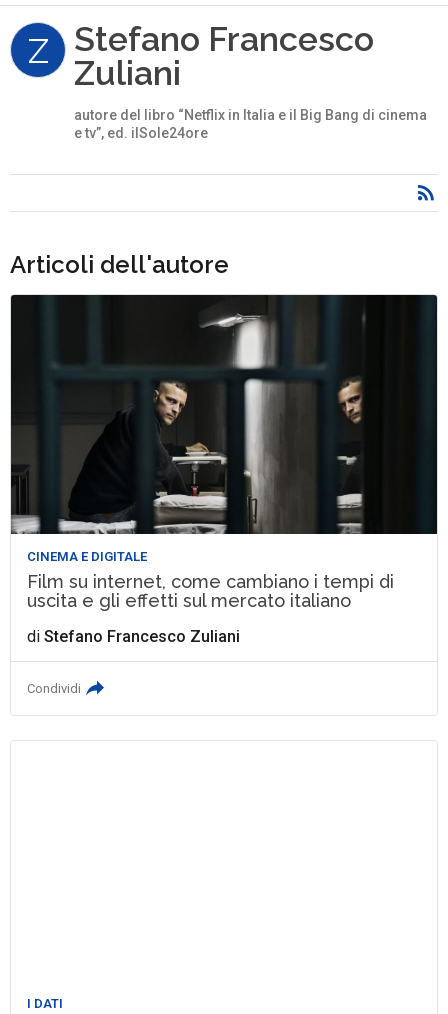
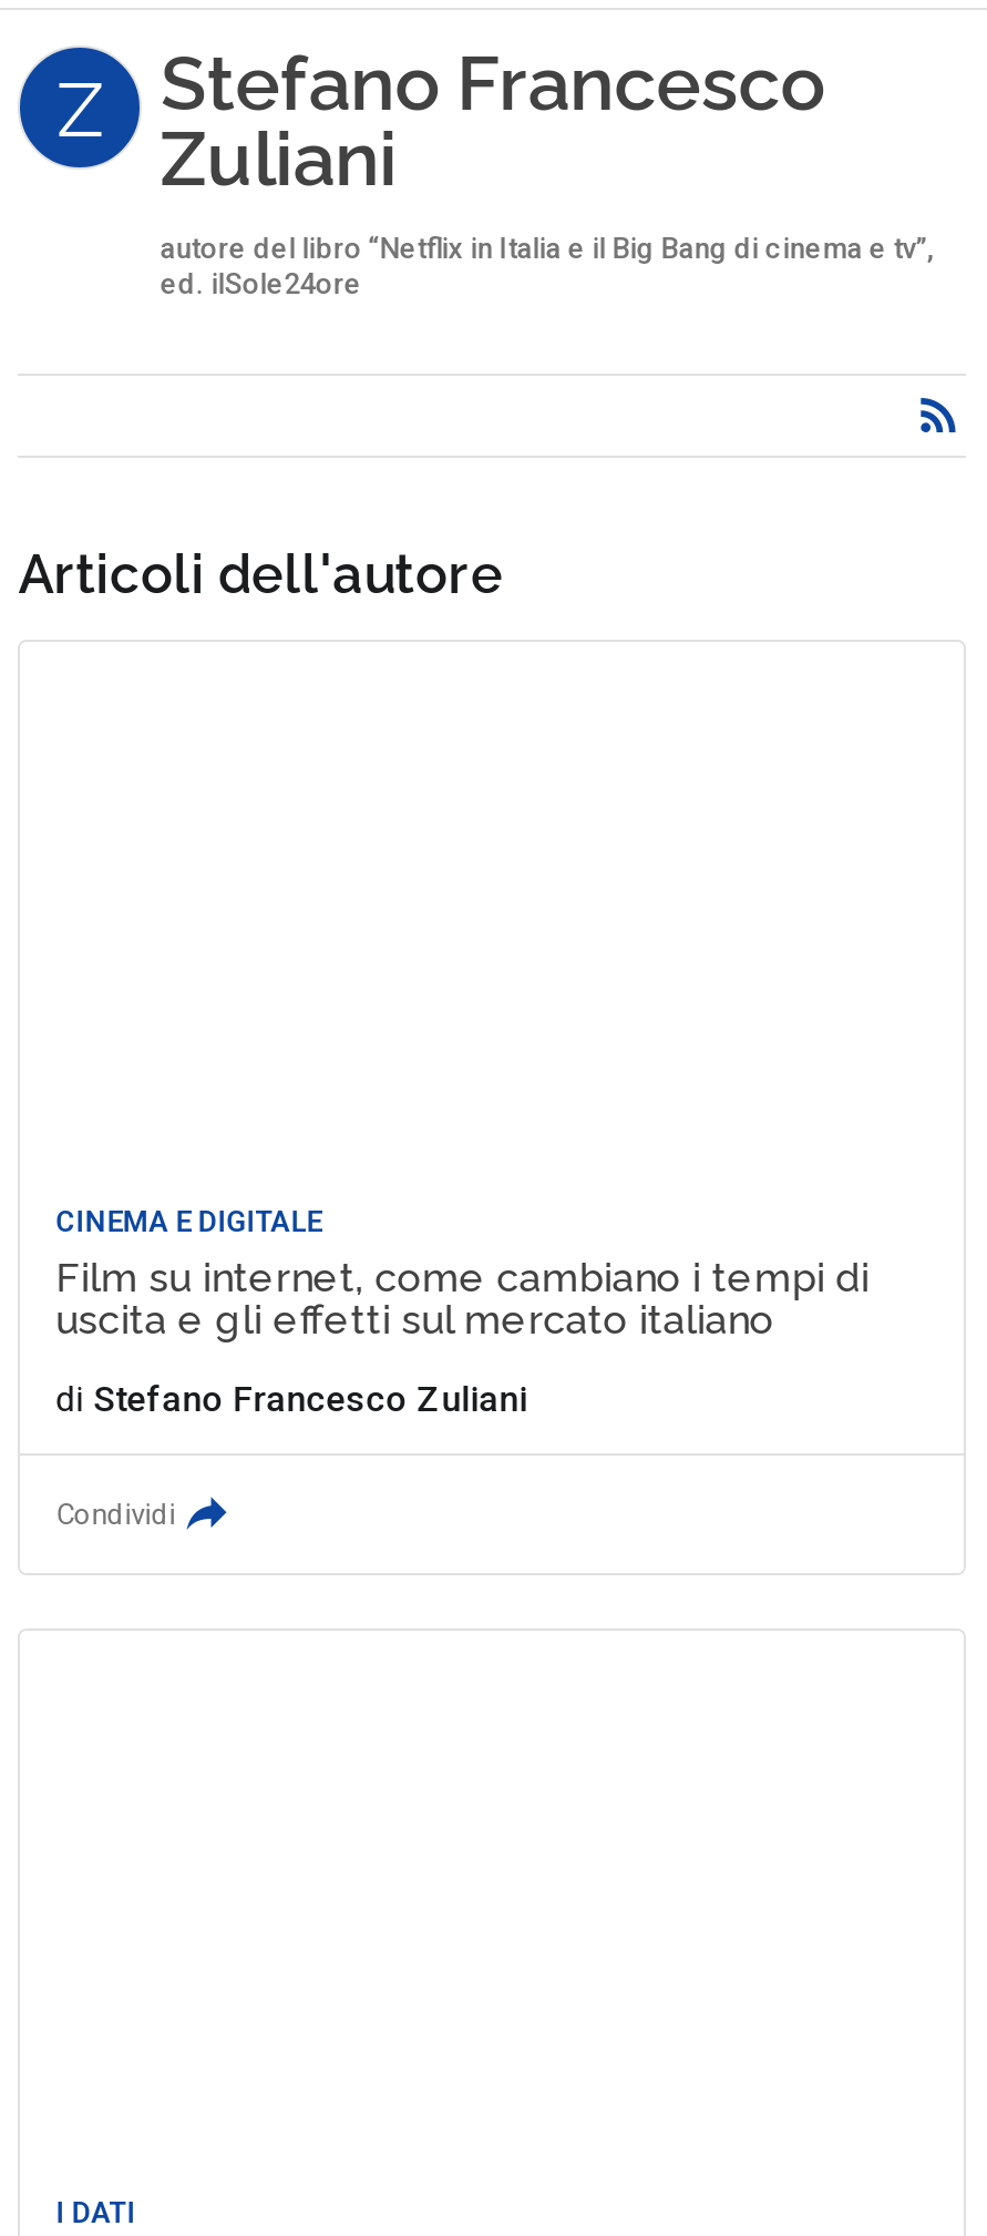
- [image]
